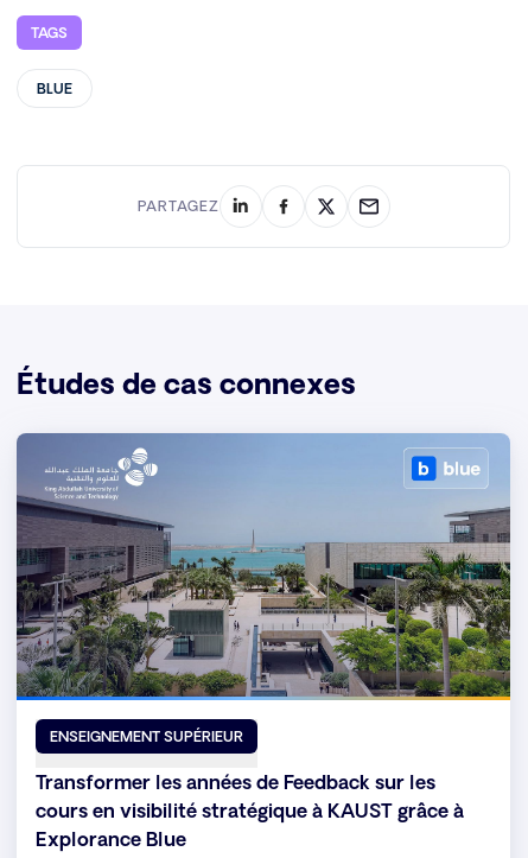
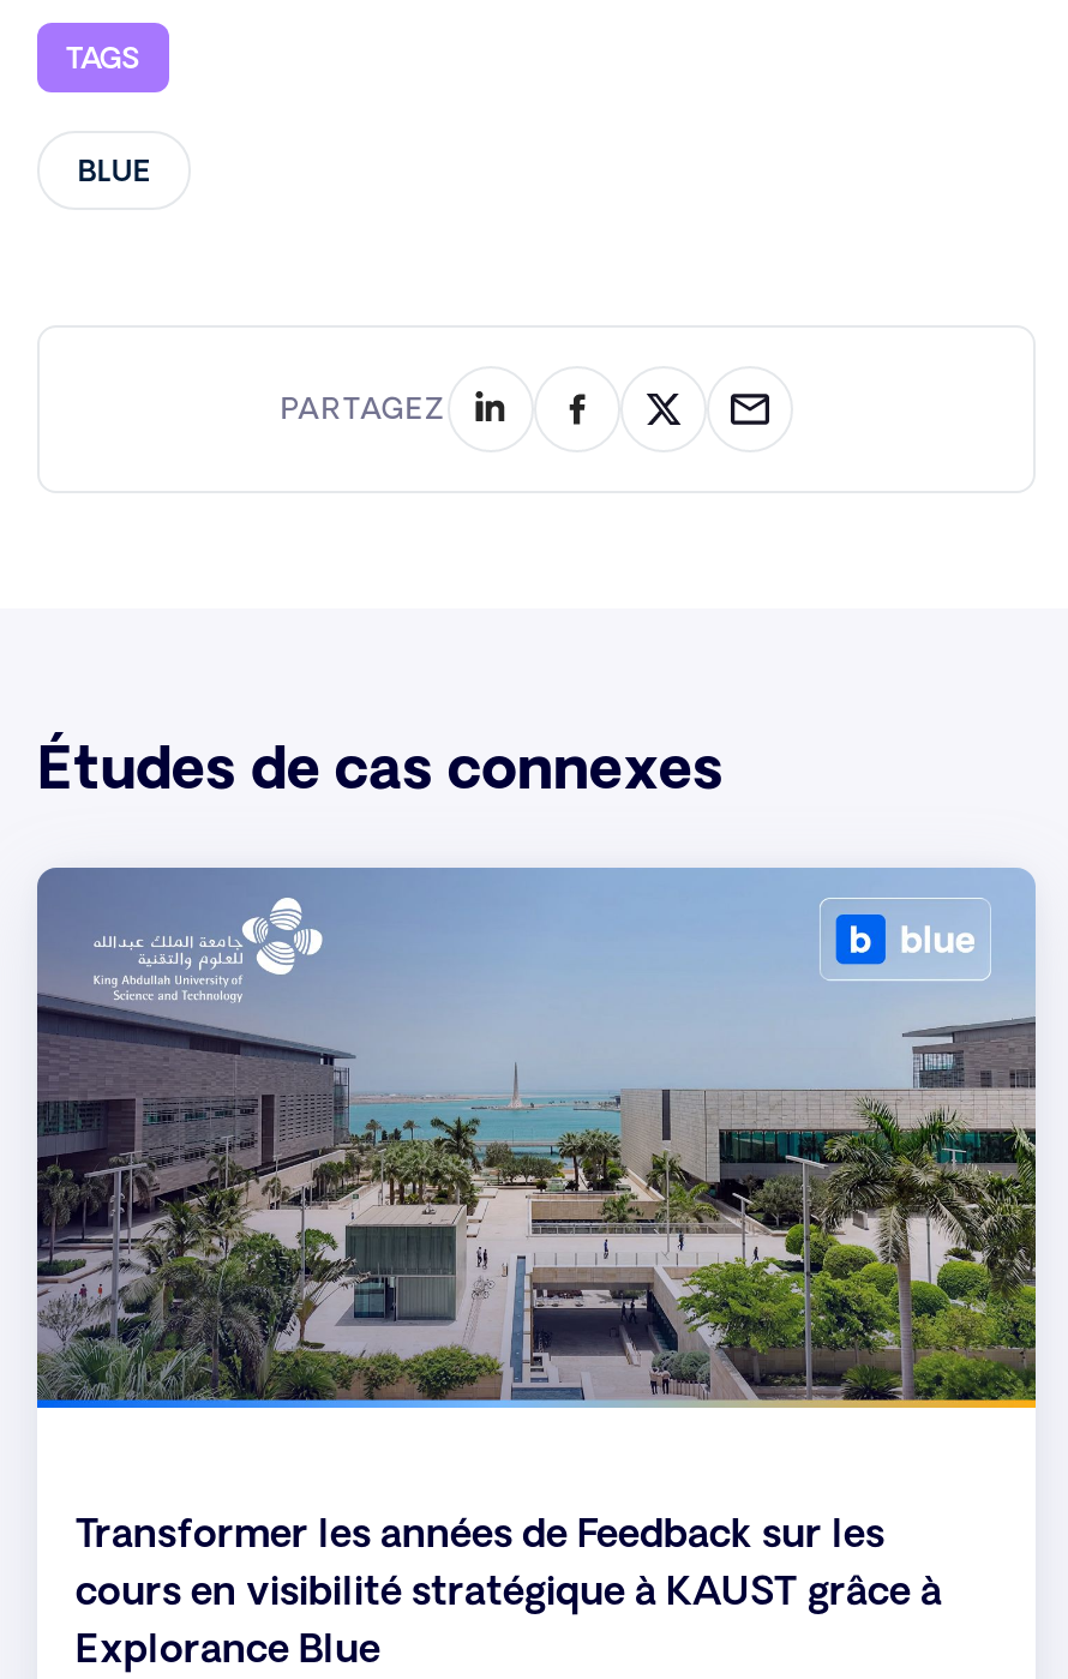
- ENSEIGNEMENT SUPÉRIEUR
